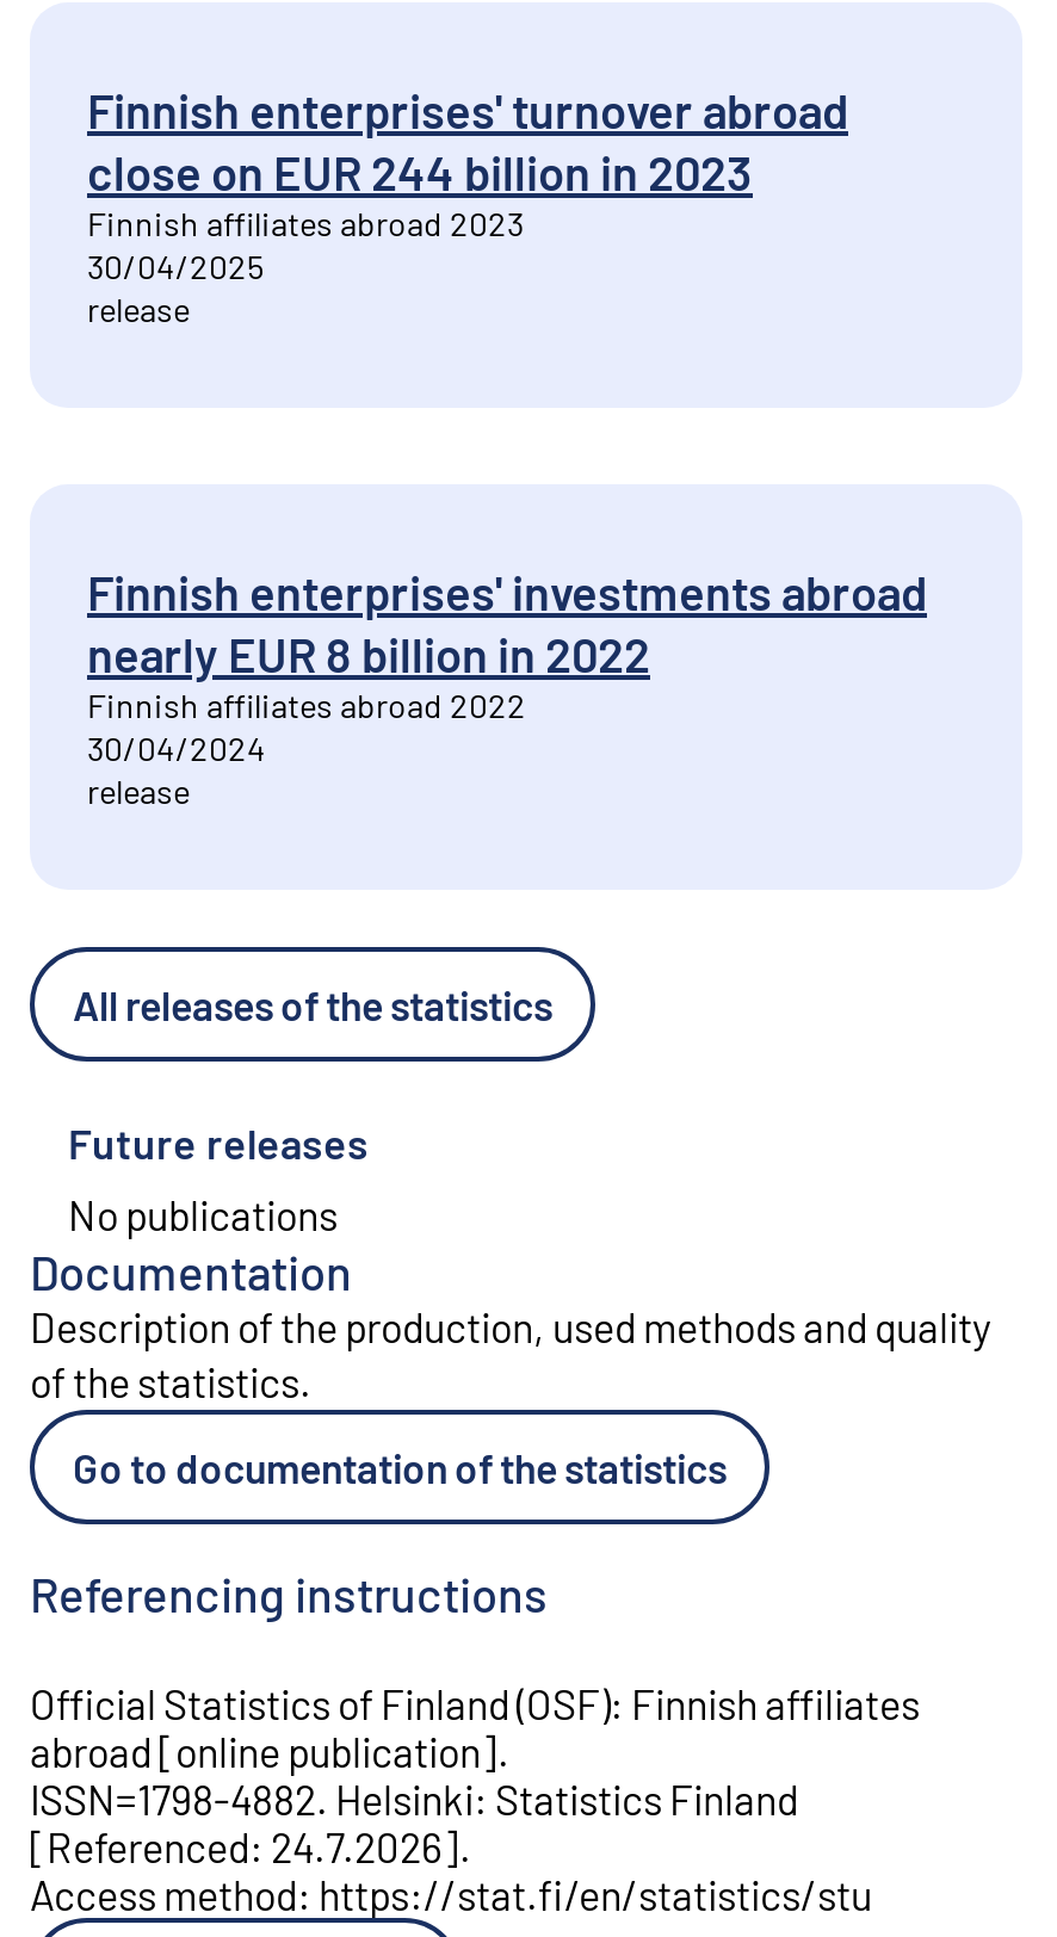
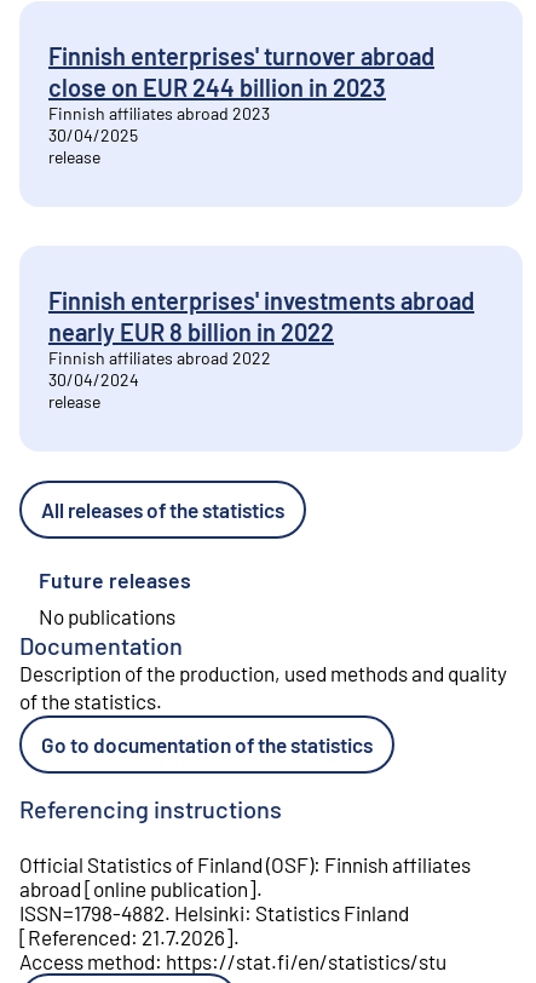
- [Referenced: 24.7.2026].
+ [Referenced: 21.7.2026].
